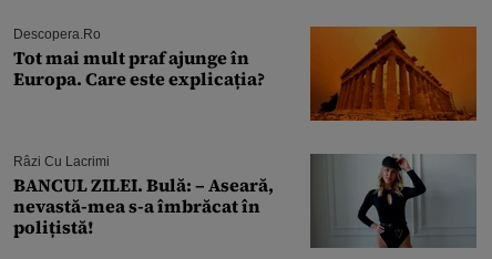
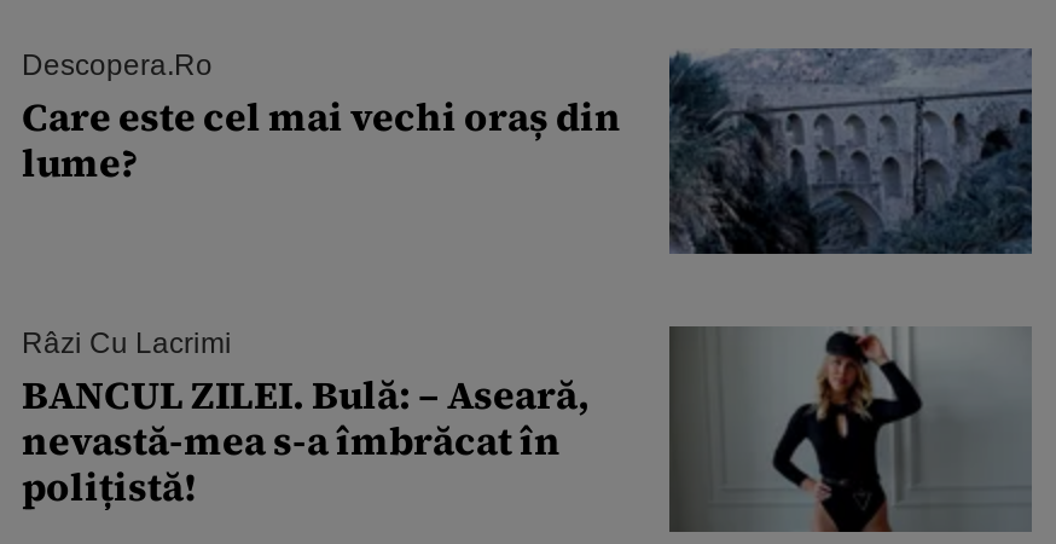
- [image]
- Tot mai mult praf ajunge în
- Europa. Care este explicația?
+ [image]
+ Care este cel mai vechi oraș din
+ lume?
